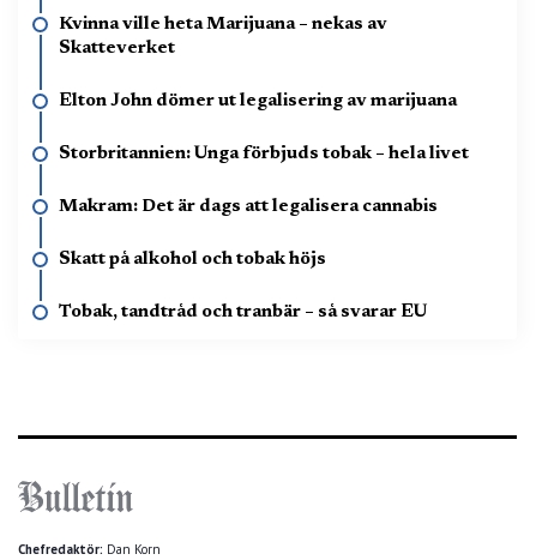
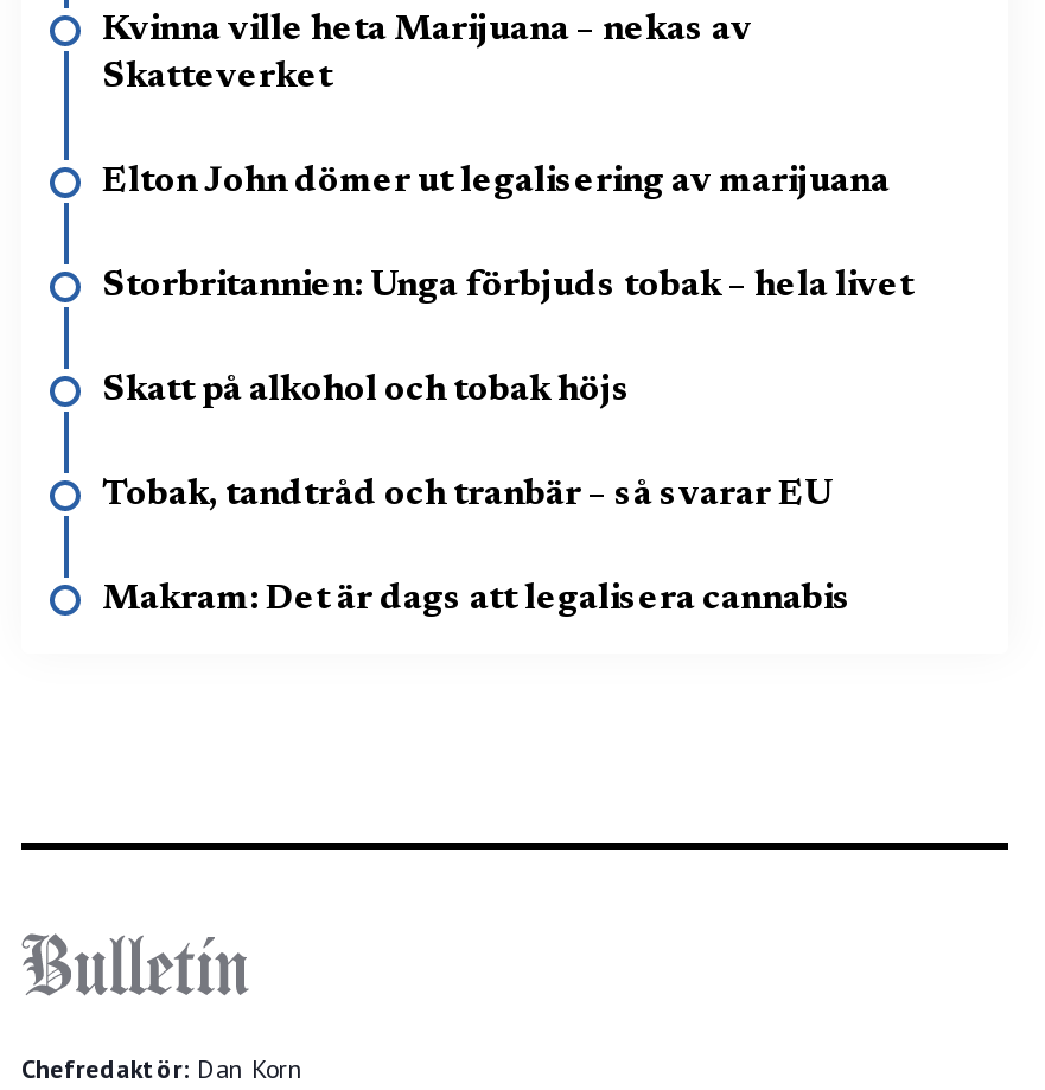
moved down: Makram: Det är dags att legalisera cannabis

moved up: Skatt på alkohol och tobak höjs | Tobak, tandtråd och tranbär – så svarar EU
